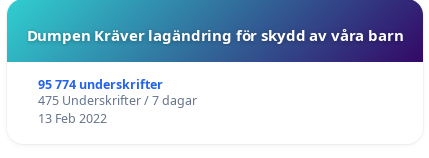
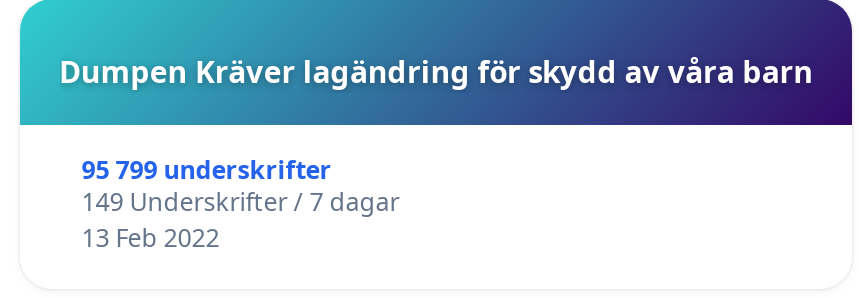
- 95 774 underskrifter
+ 95 799 underskrifter

- 475 Underskrifter / 7 dagar
+ 149 Underskrifter / 7 dagar
